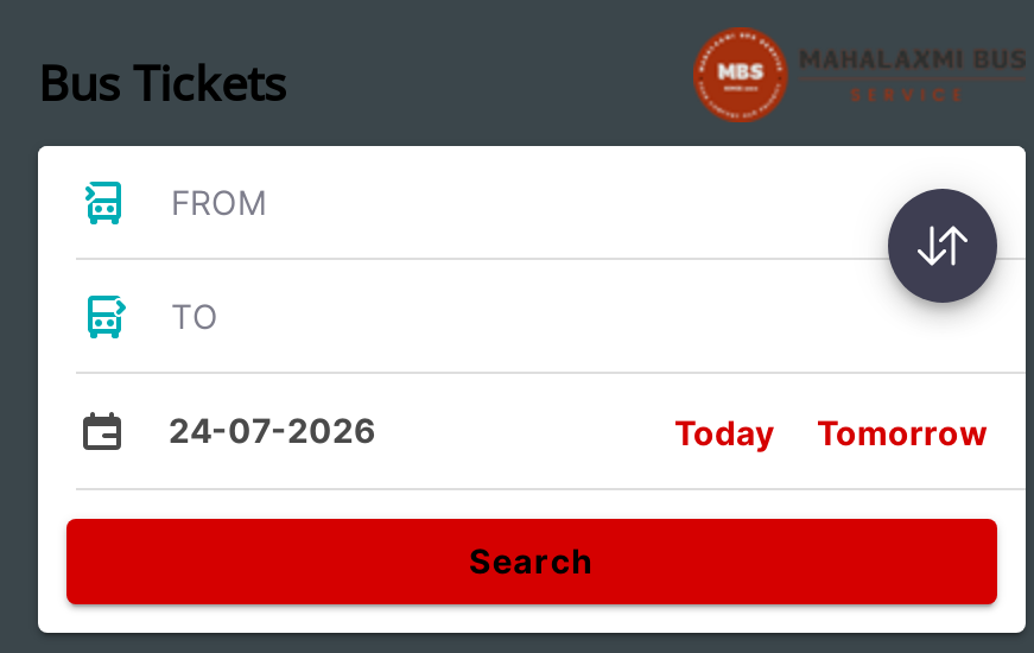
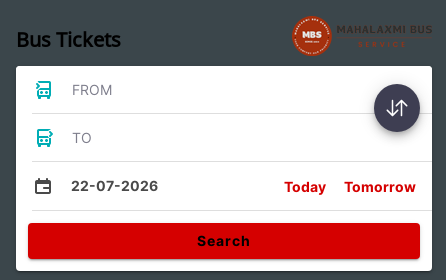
- 24-07-2026
+ 22-07-2026
